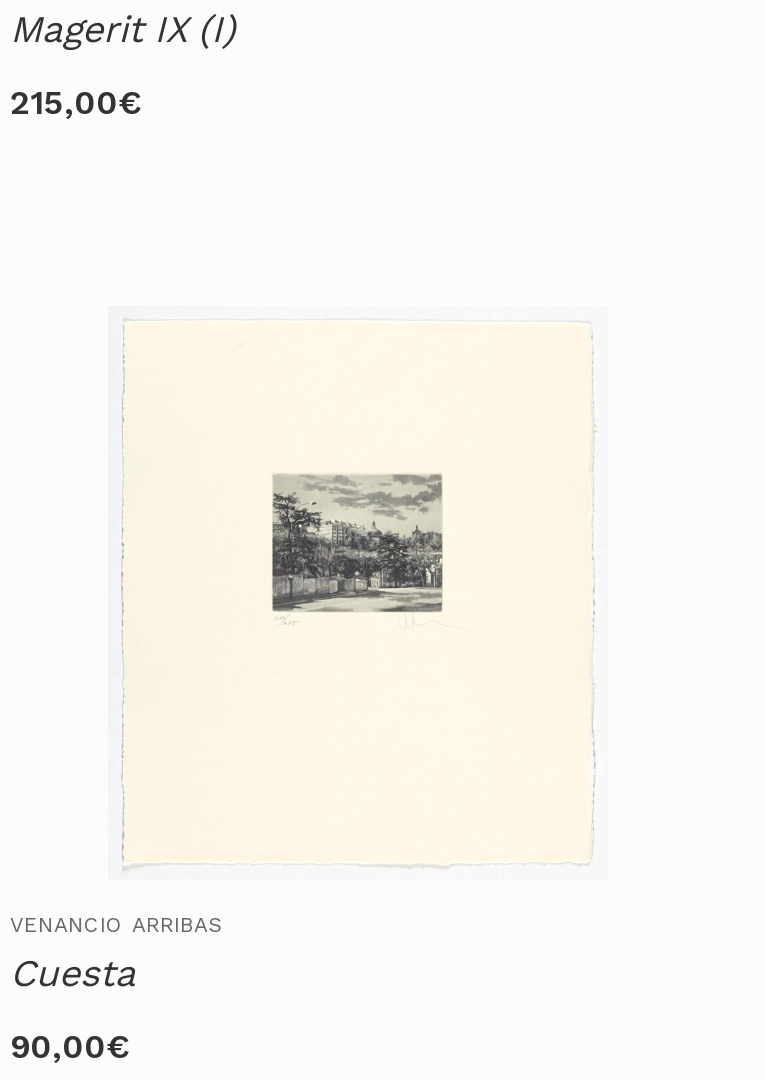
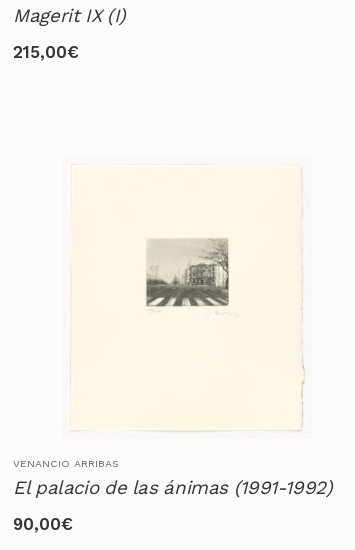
- [image]
+ [image]

- Cuesta
+ El palacio de las ánimas (1991-1992)
